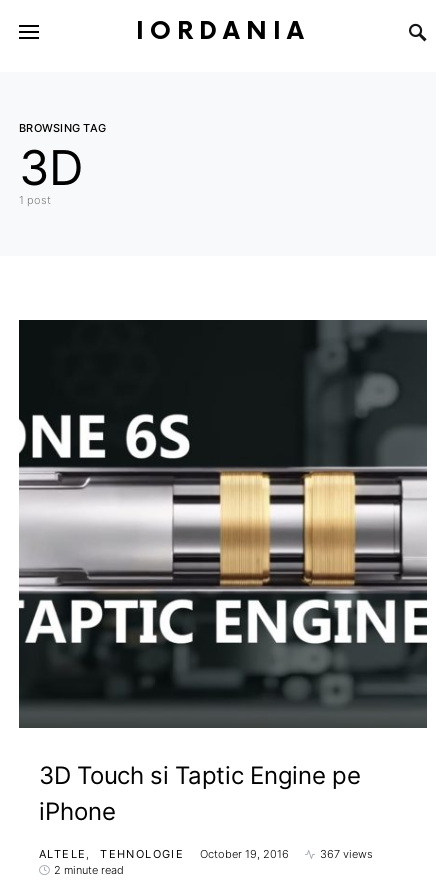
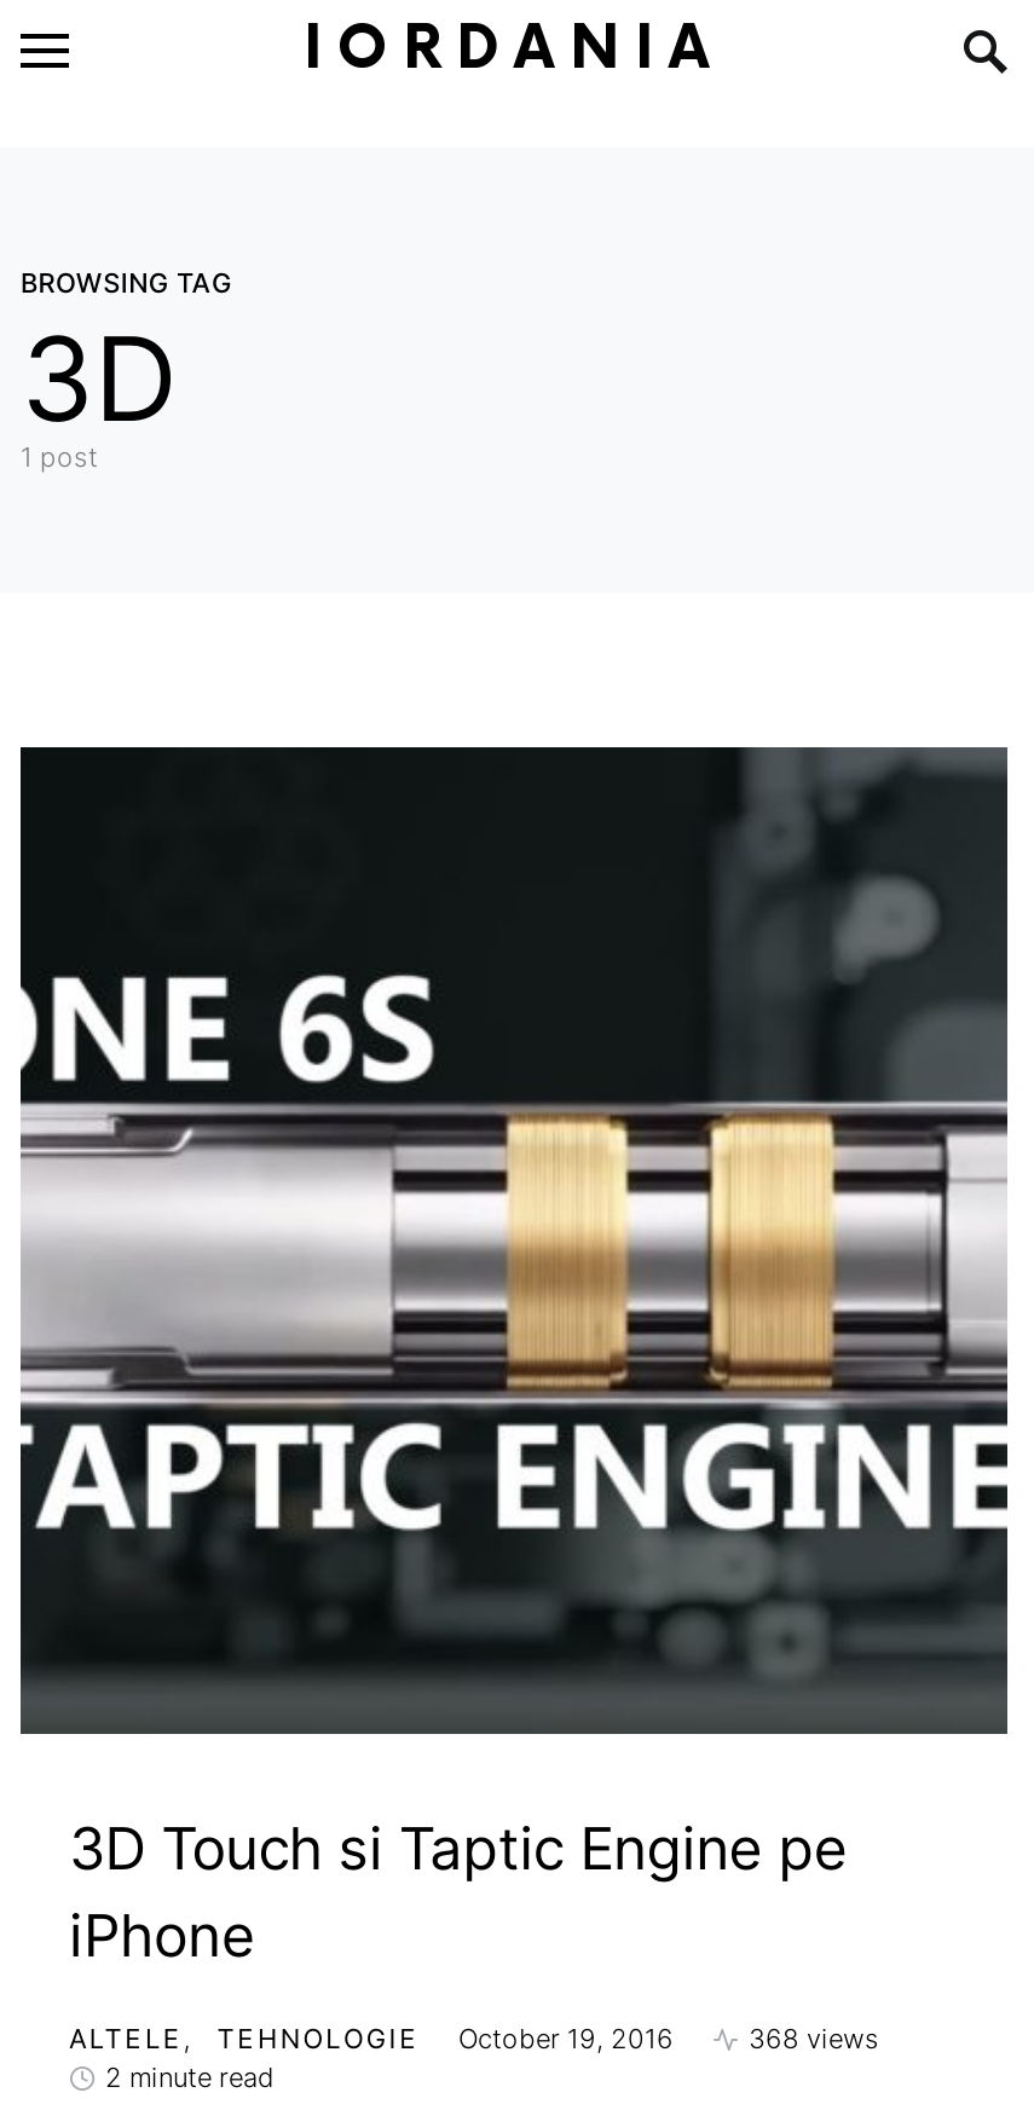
- 367 views
+ 368 views
